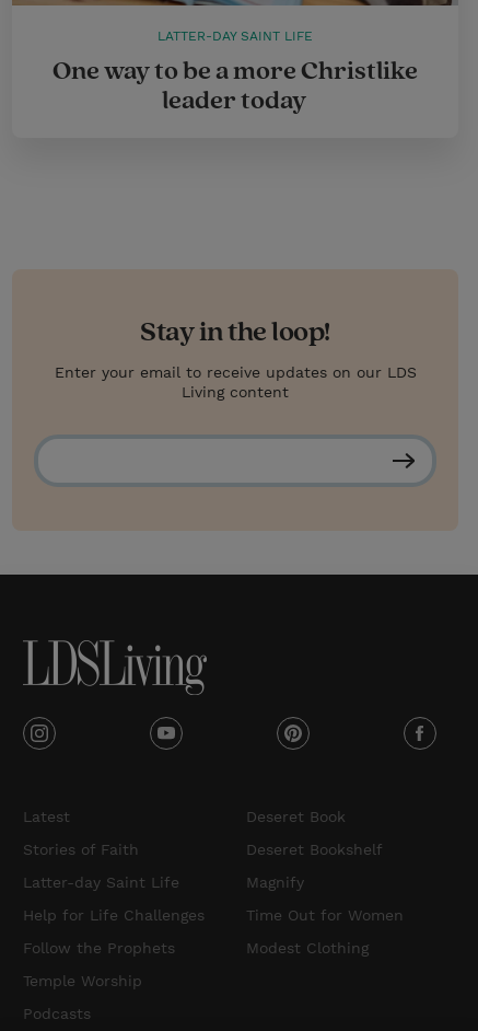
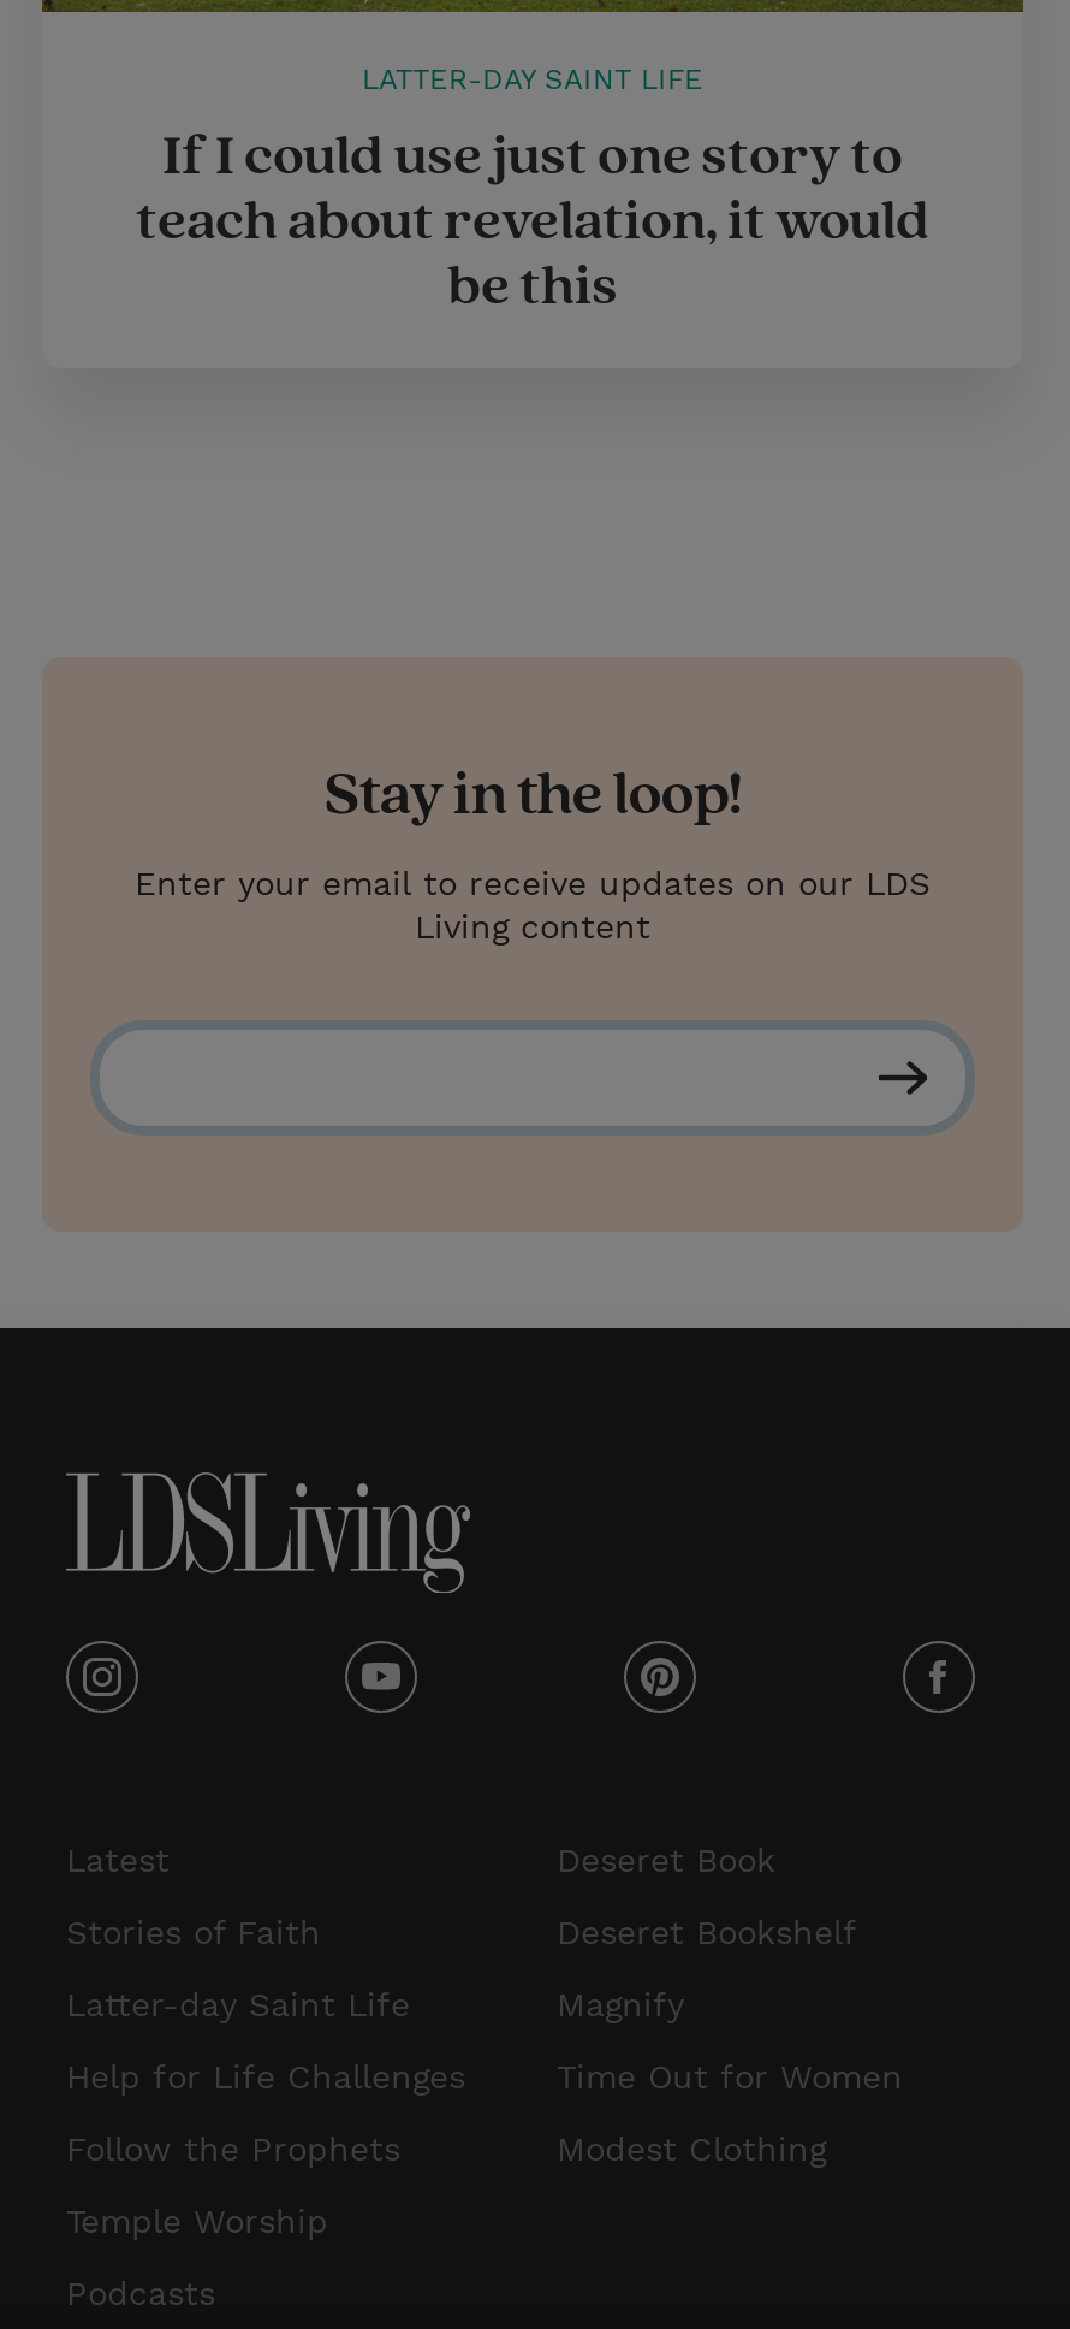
- One way to be a more Christlike
- leader today
+ If I could use just one story to
+ teach about revelation, it would
+ be this
